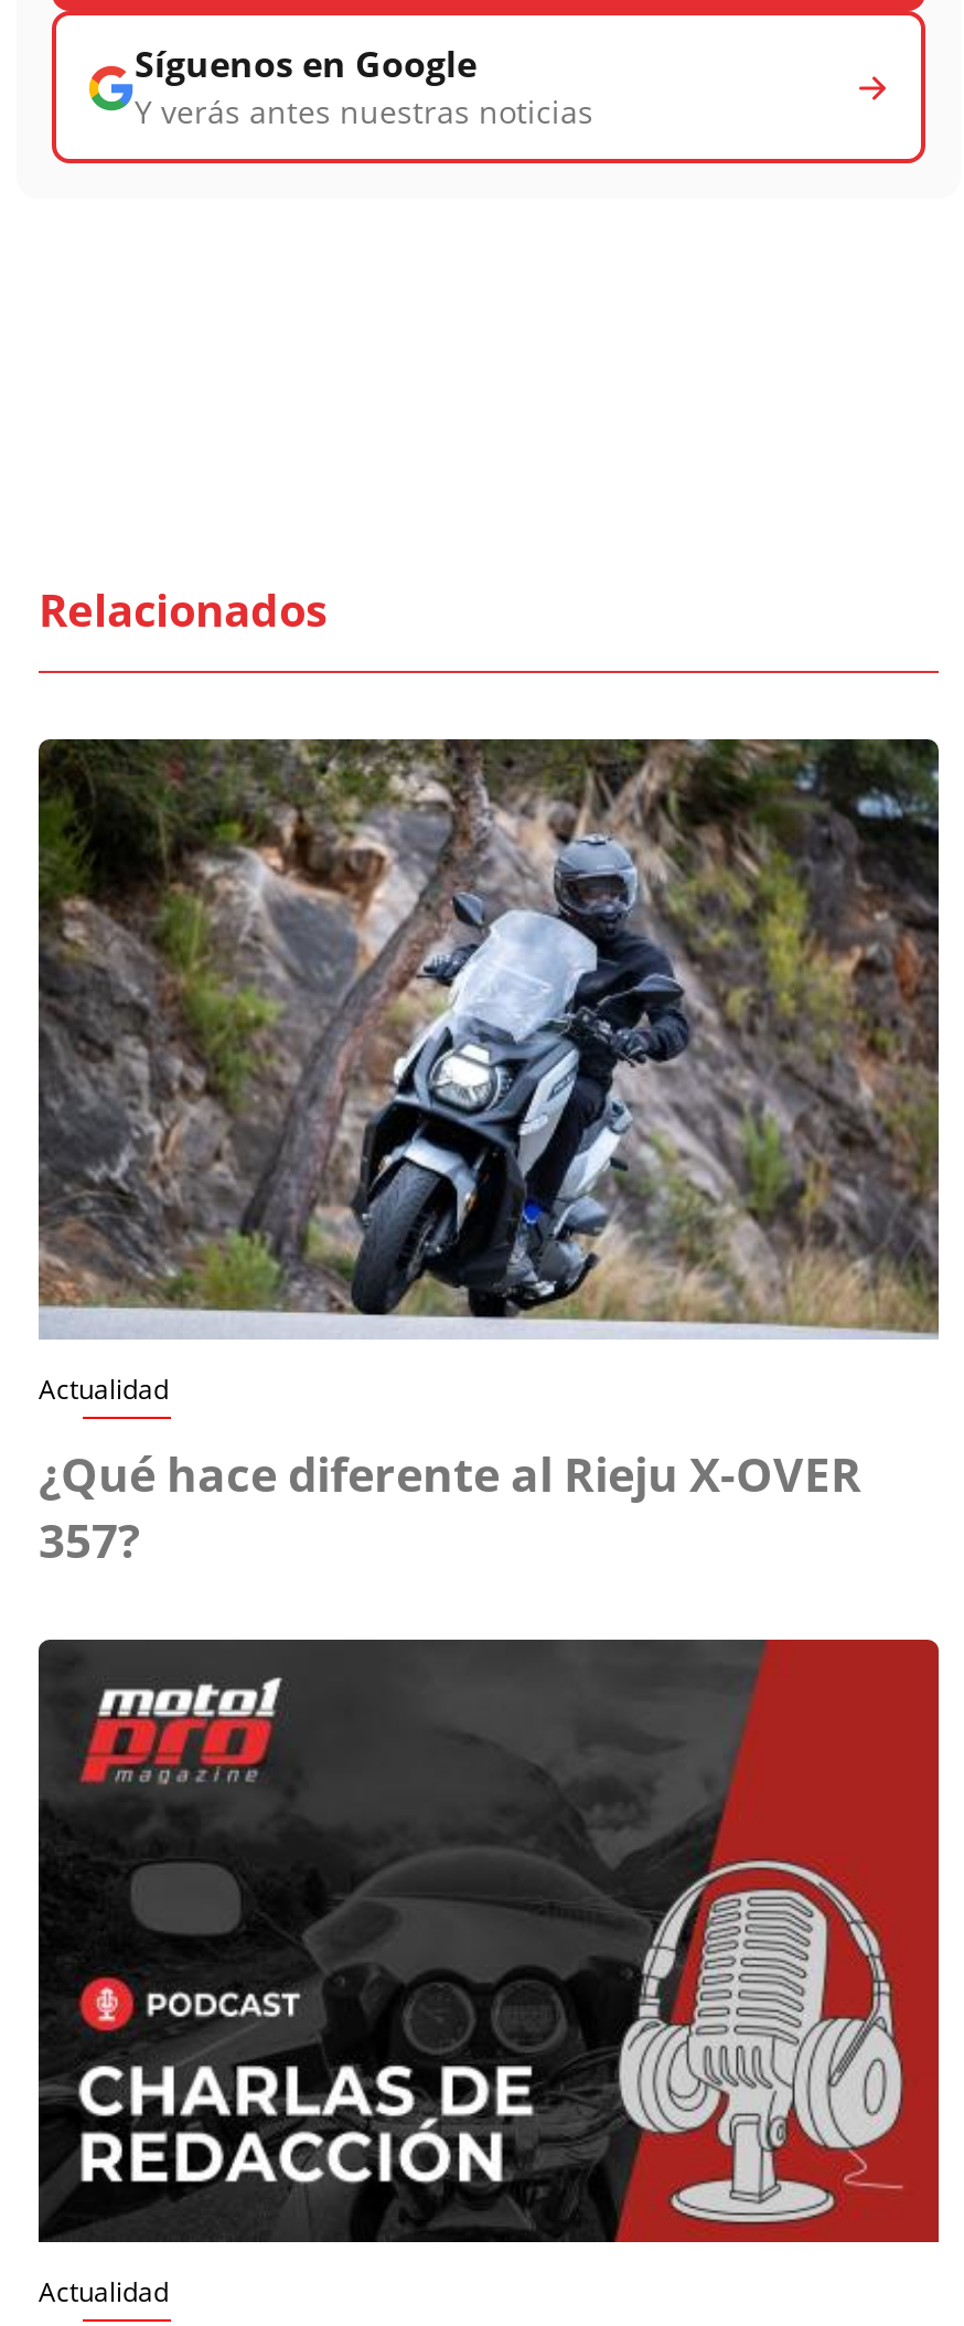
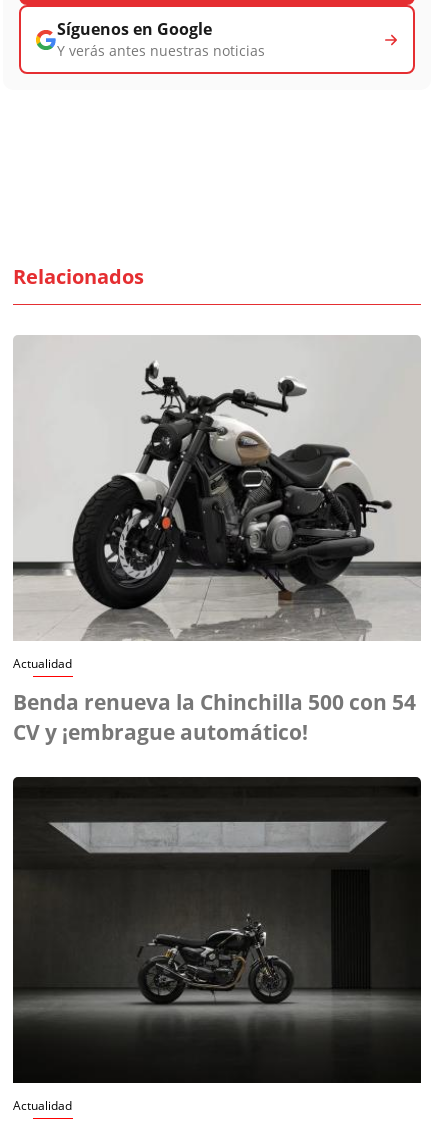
- [image]
+ [image]

- ¿Qué hace diferente al Rieju X-OVER
- 357?
+ Benda renueva la Chinchilla 500 con 54
+ CV y ¡embrague automático!

- [image]
+ [image]
